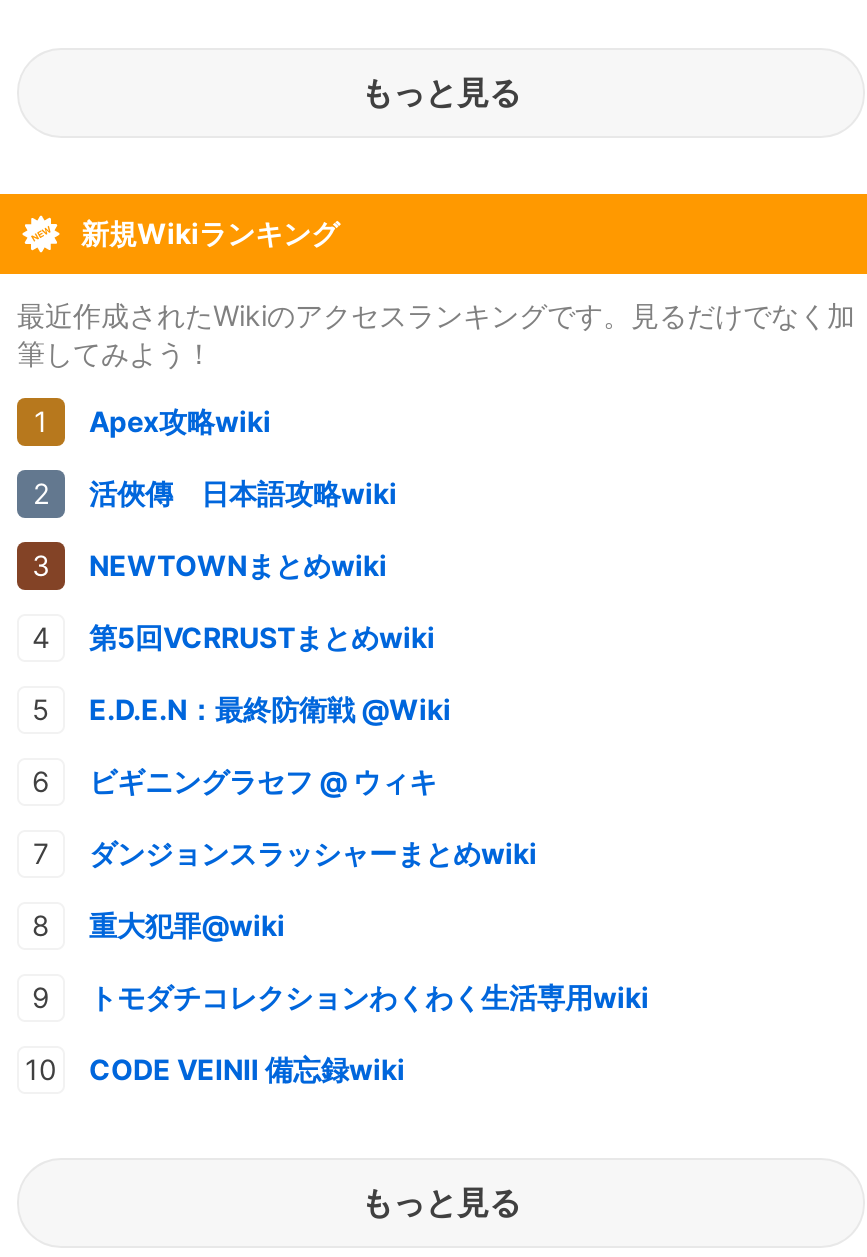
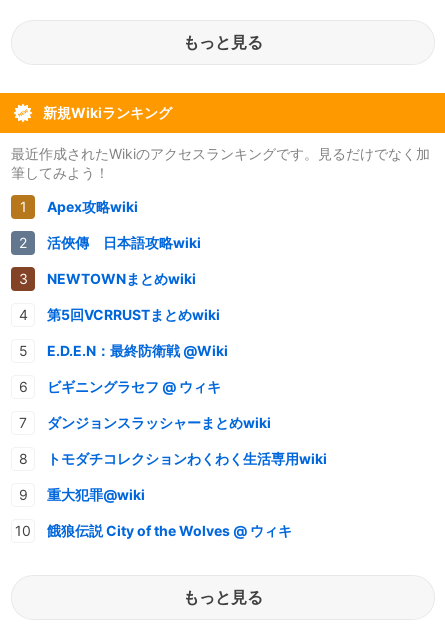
moved down: 重大犯罪@wiki

moved up: トモダチコレクションわくわく生活専用wiki

- CODE VEINⅡ 備忘録wiki
+ 餓狼伝説 City of the Wolves @ ウィキ
